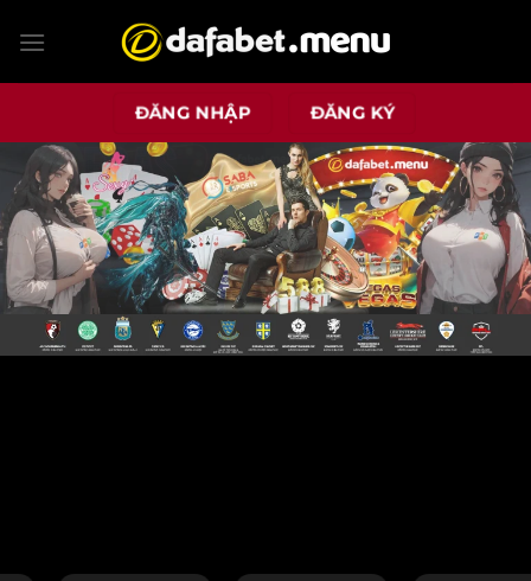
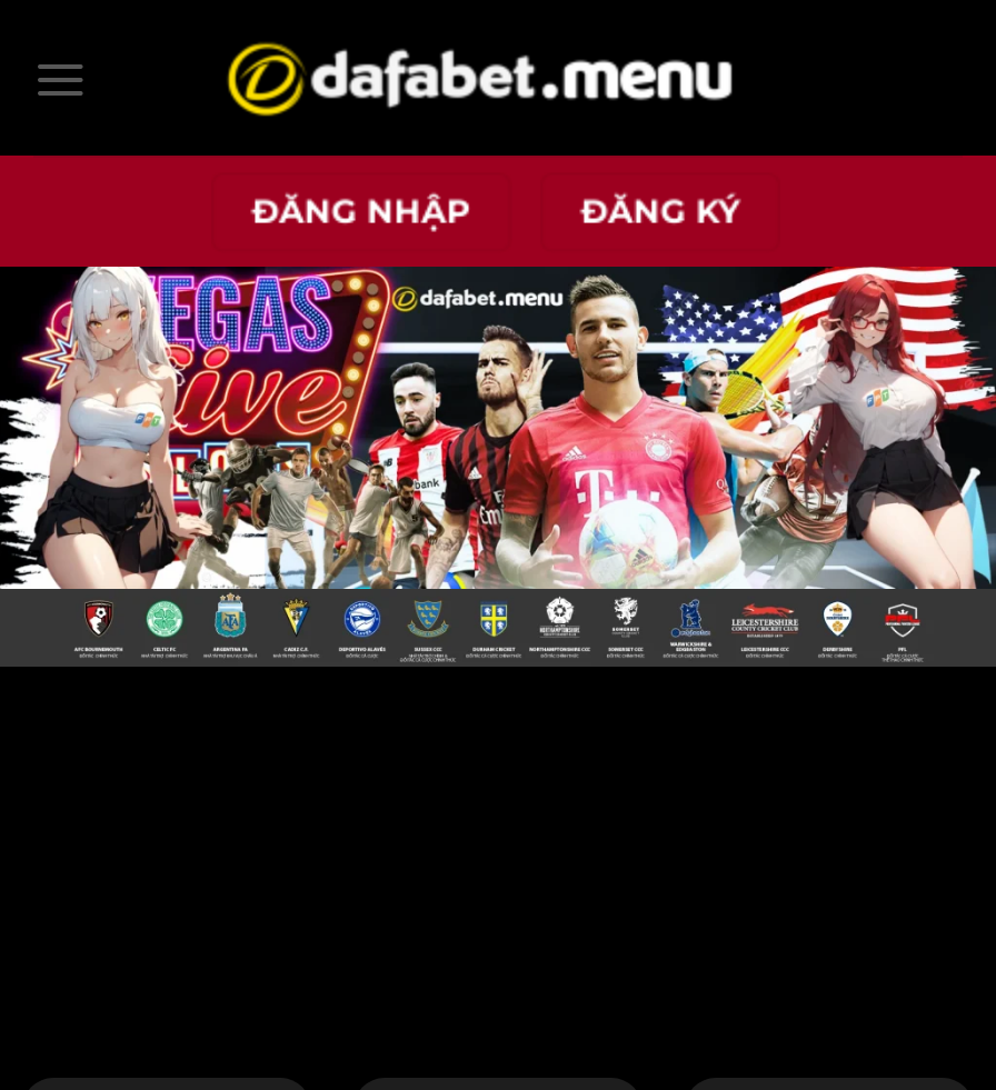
- [image]
+ [image]
